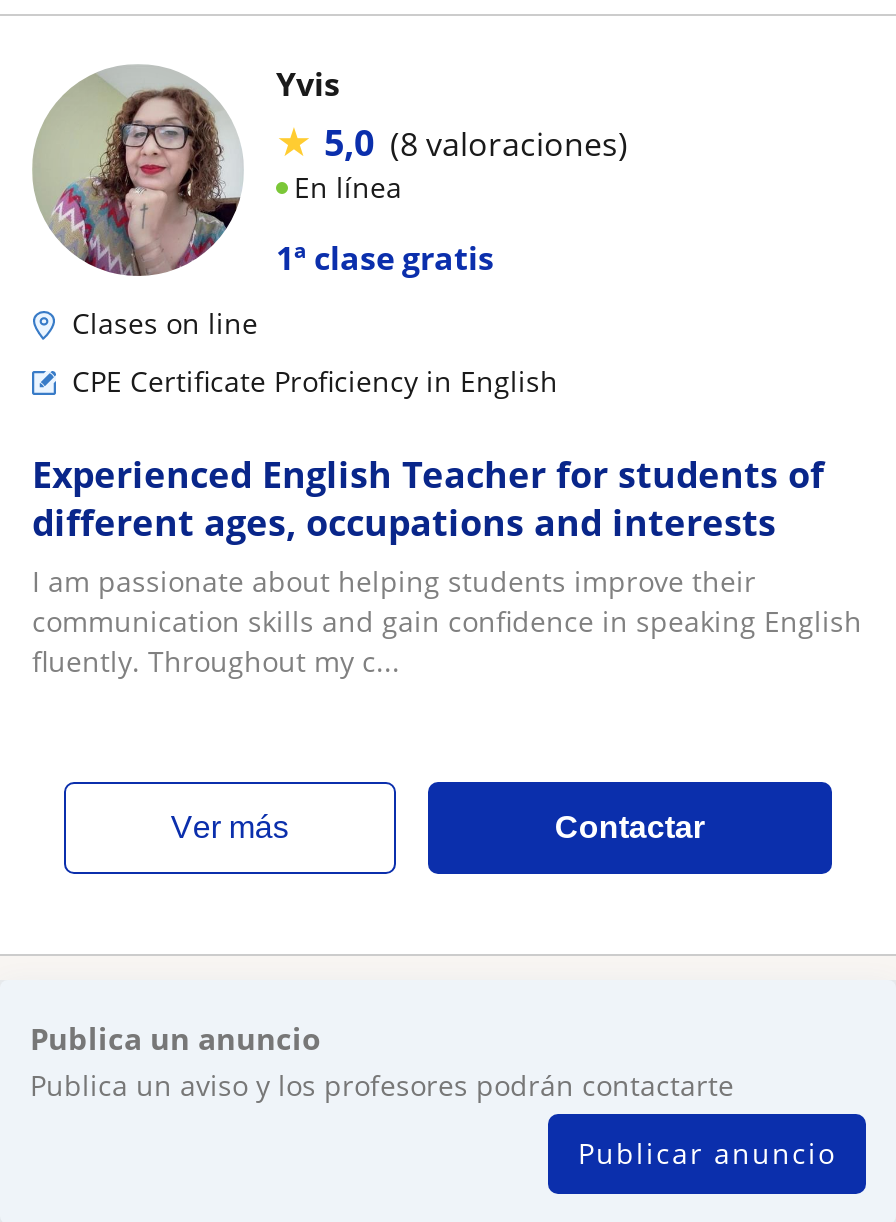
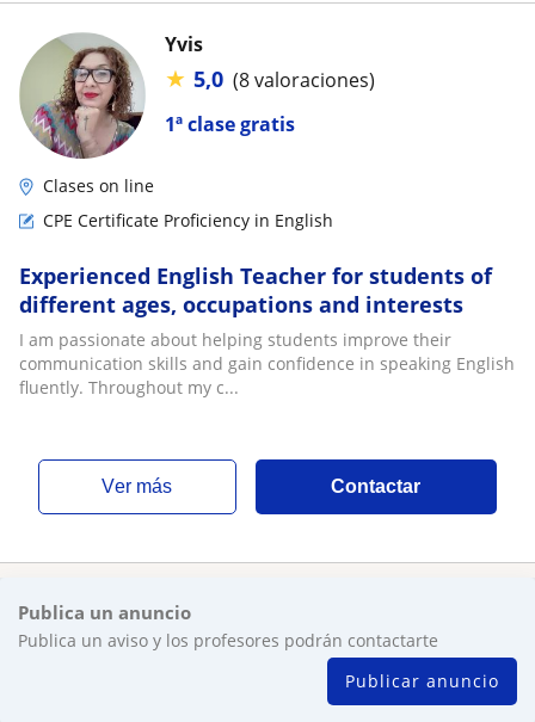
- En línea

moved up: 1ª clase gratis
